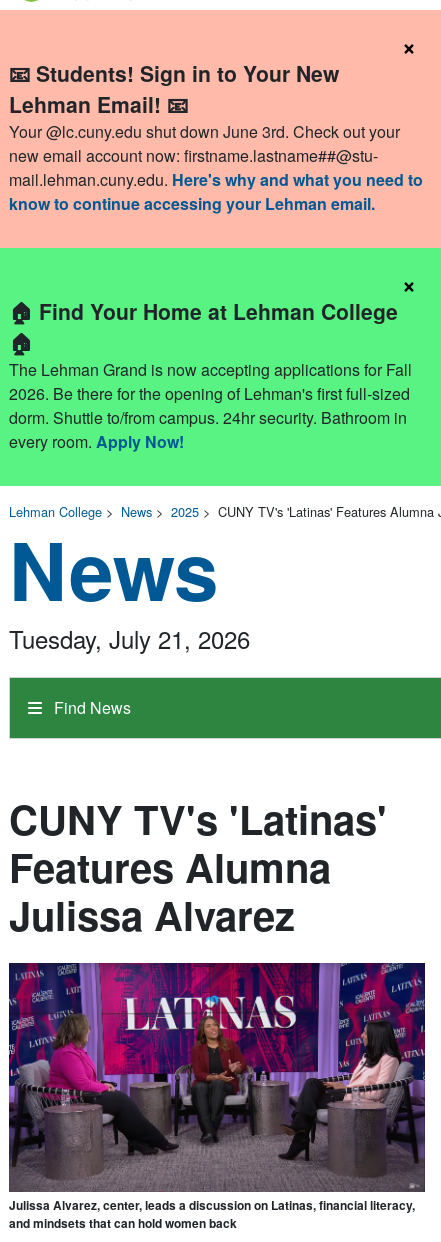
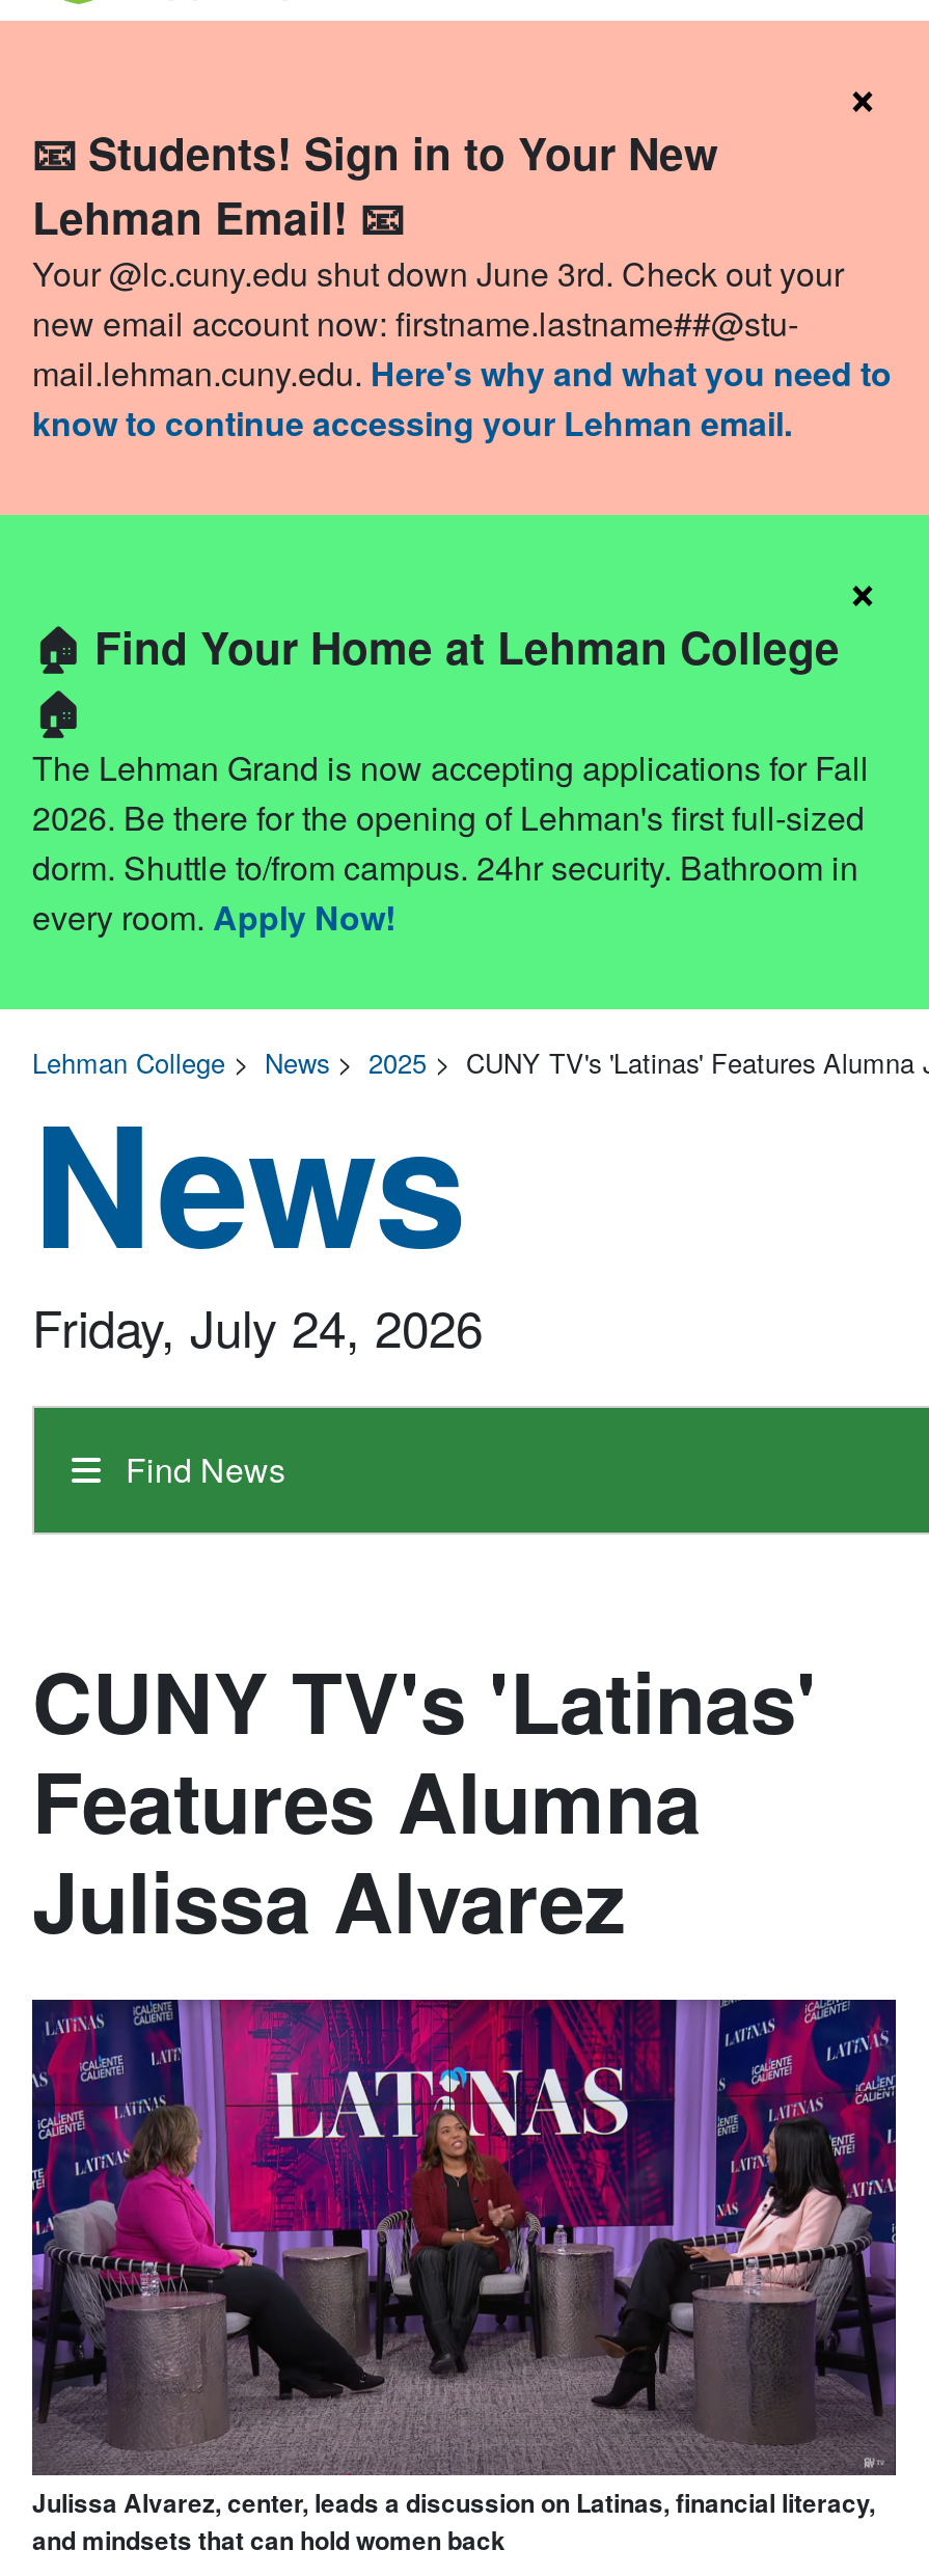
- Tuesday, July 21, 2026
+ Friday, July 24, 2026
